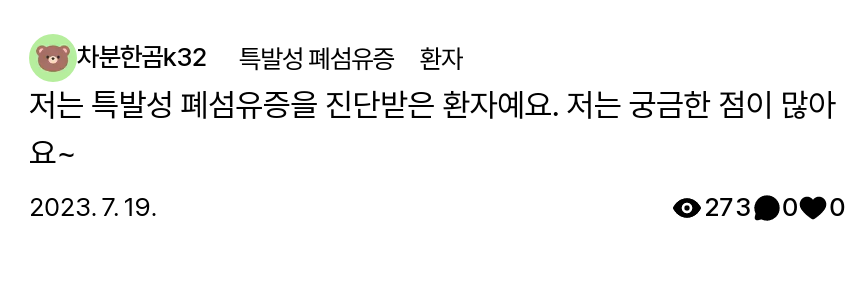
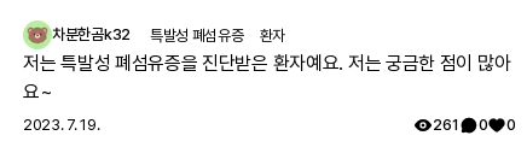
- 273 0 0
+ 261 0 0
